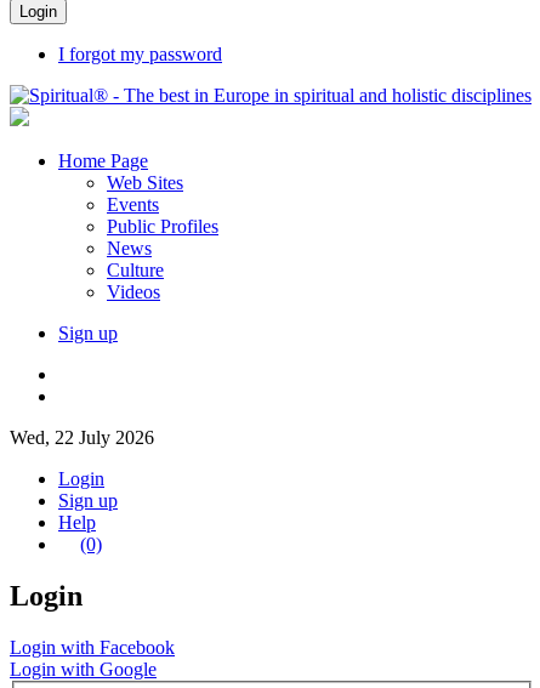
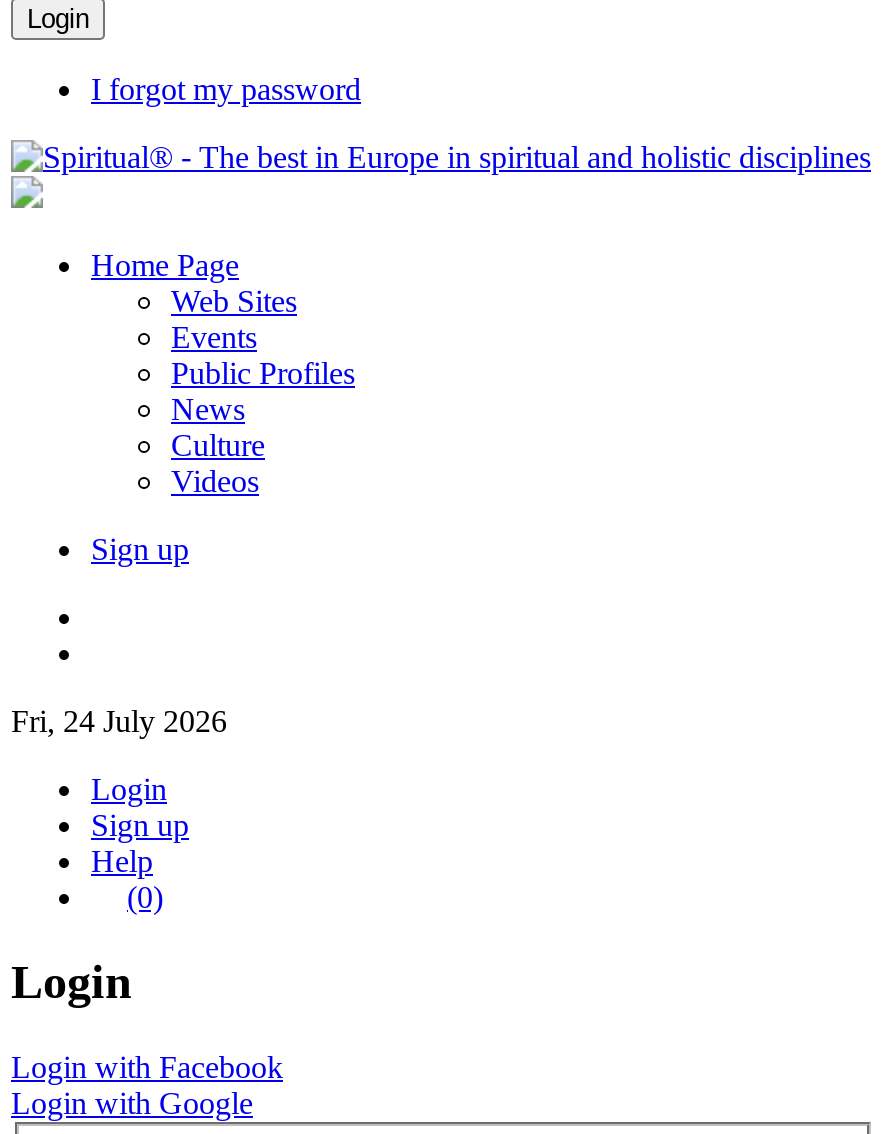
- Wed, 22 July 2026
+ Fri, 24 July 2026
